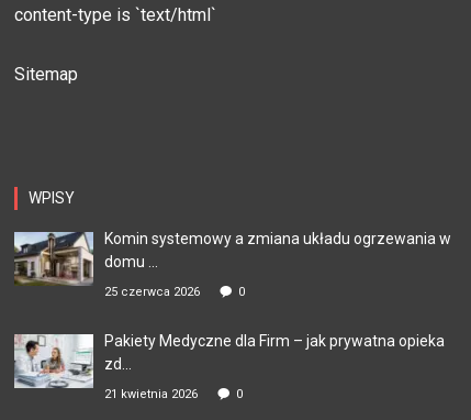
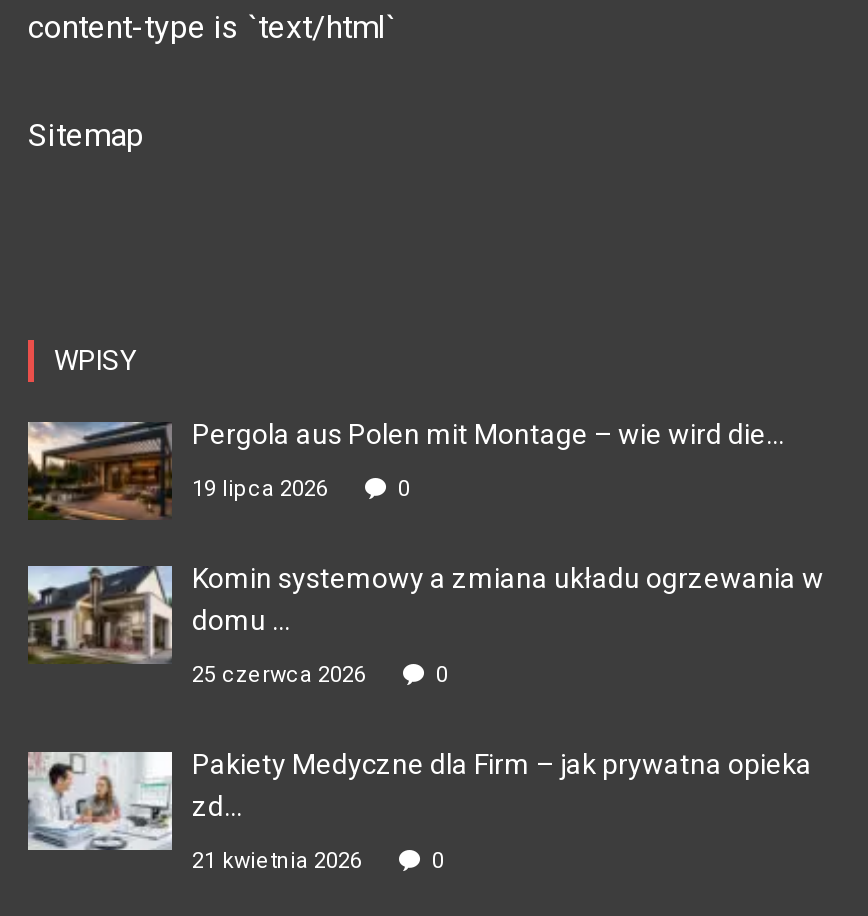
+ [image]
+ Pergola aus Polen mit Montage – wie wird die...
+ 19 lipca 2026
+ 0
